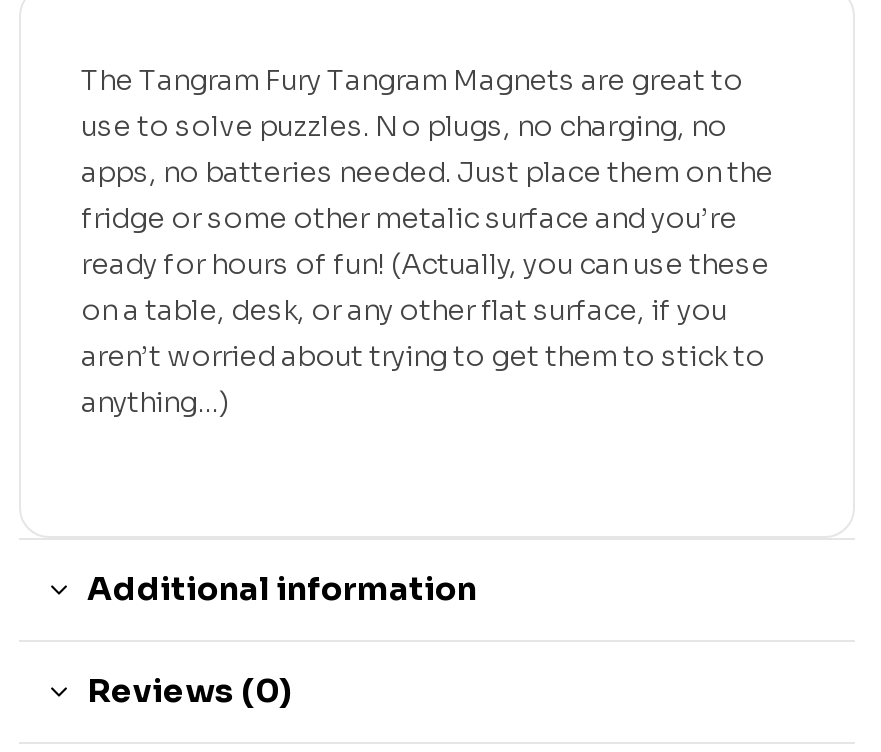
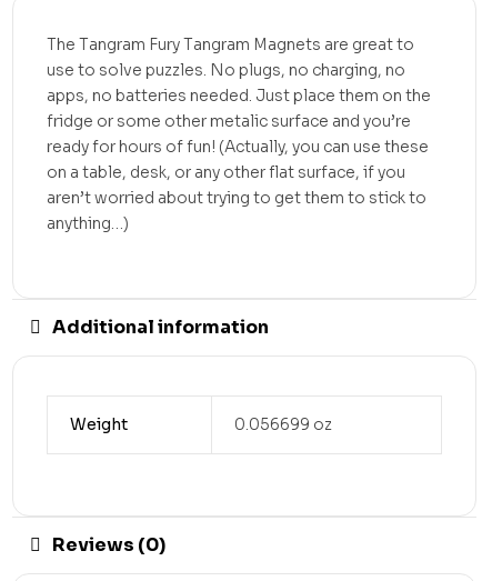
+ Weight
+ 0.056699 oz
